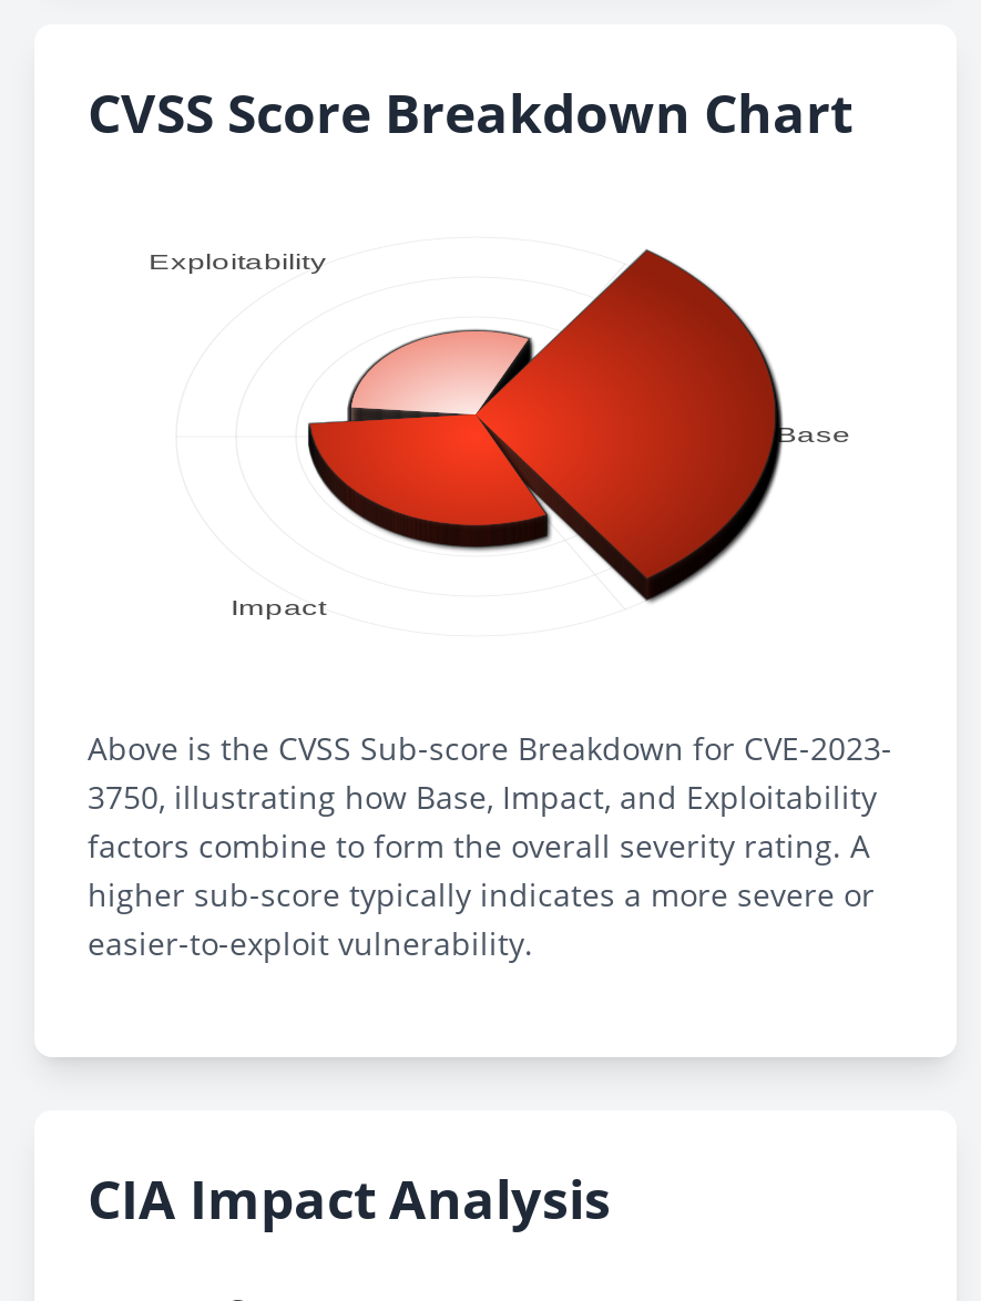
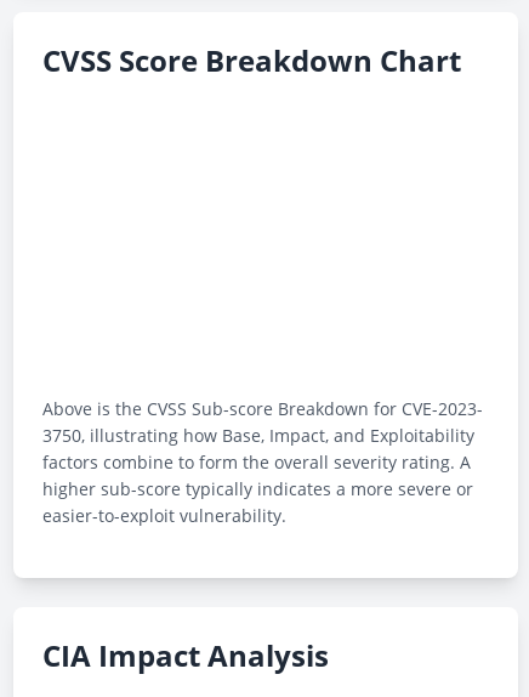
- [image]
